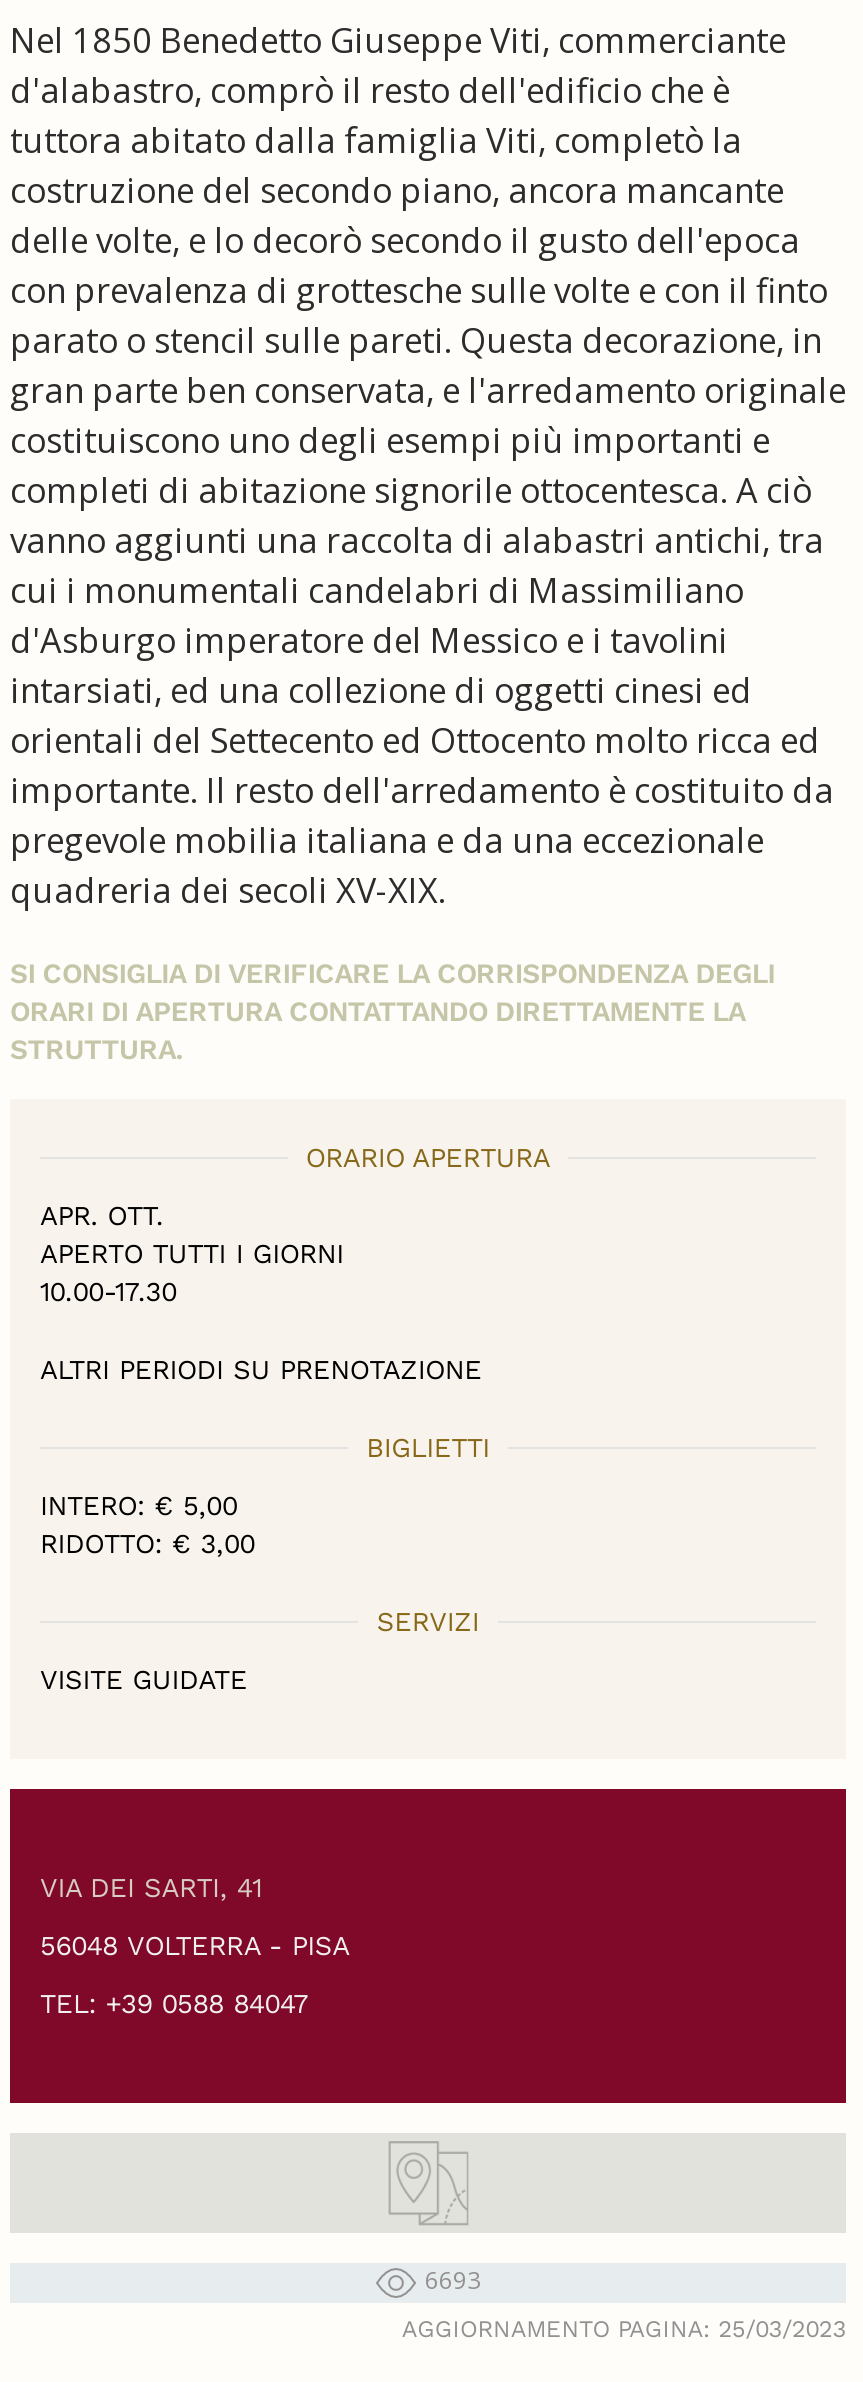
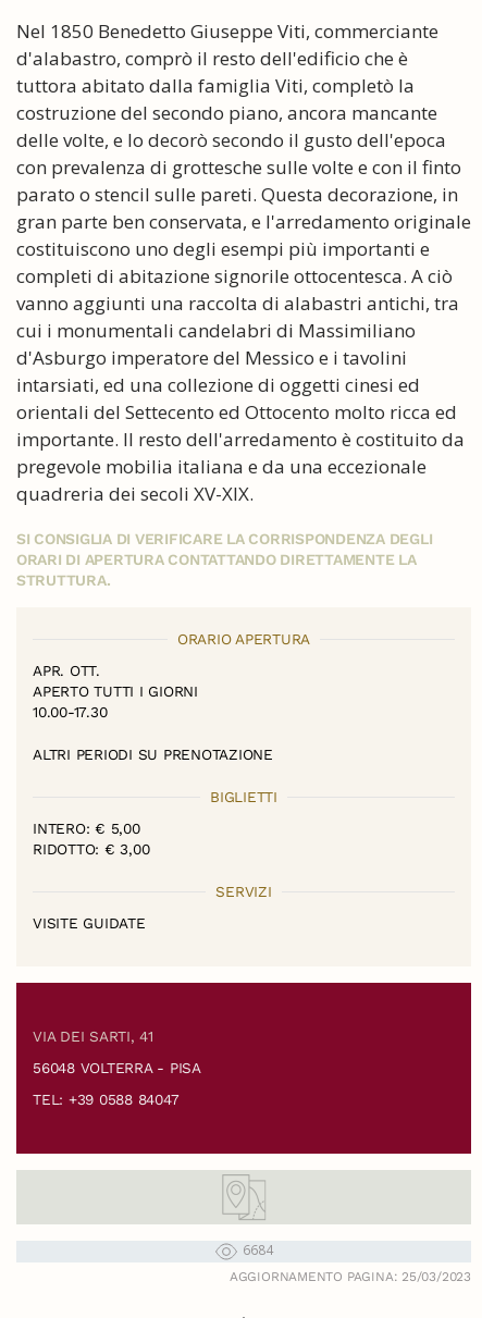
- 6693
+ 6684
